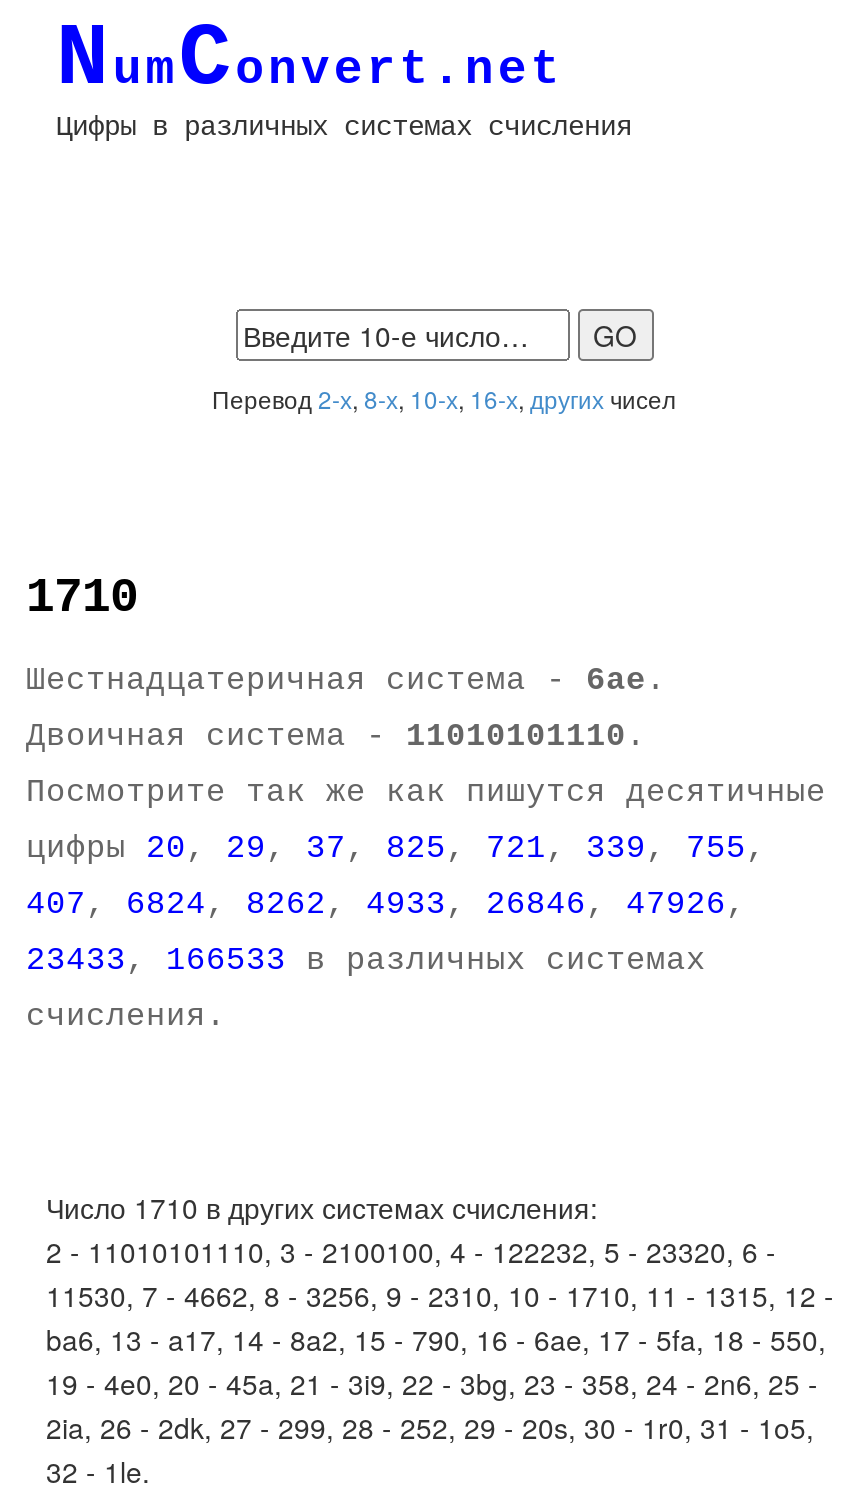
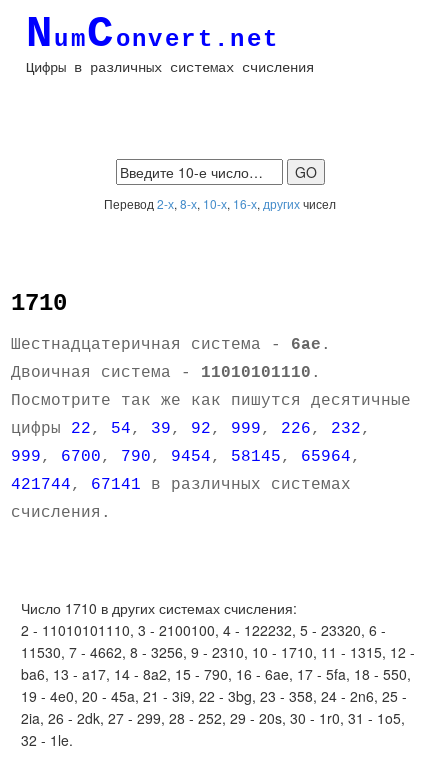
- цифры 20, 29, 37, 825, 721, 339, 755,
+ цифры 22, 54, 39, 92, 999, 226, 232,

- 407, 6824, 8262, 4933, 26846, 47926,
+ 999, 6700, 790, 9454, 58145, 65964,

- 23433, 166533 в различных системах
+ 421744, 67141 в различных системах
